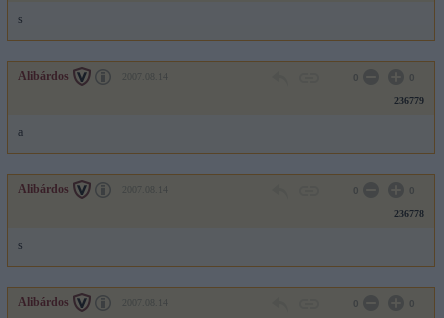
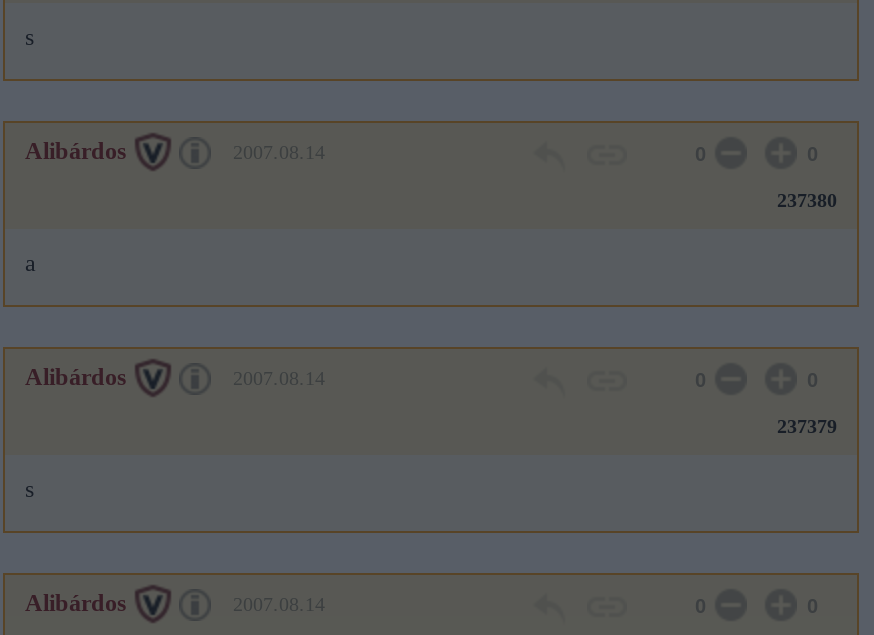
- 236779
+ 237380

- 236778
+ 237379
